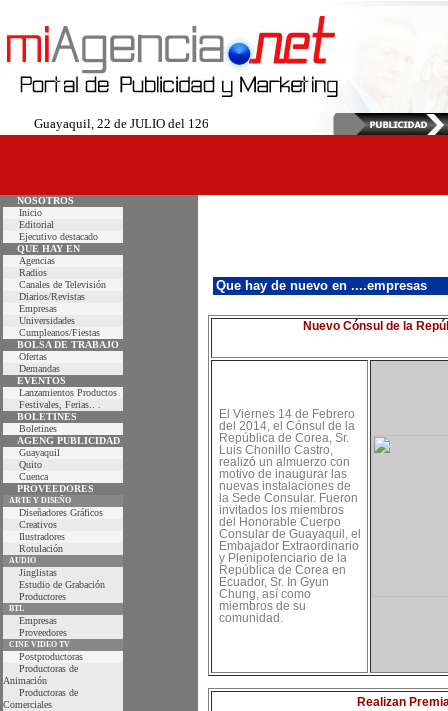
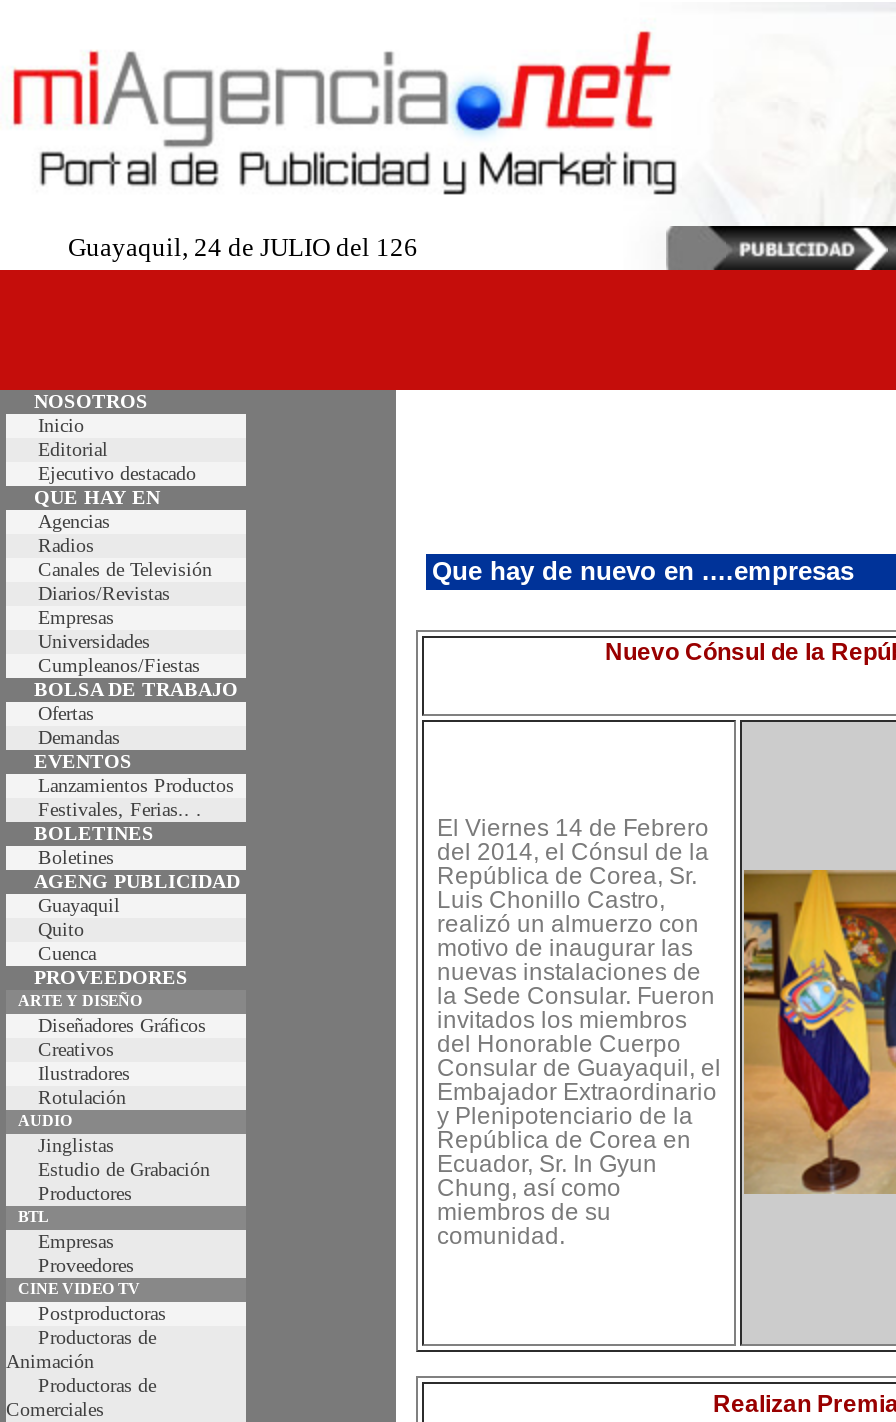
- Guayaquil, 22 de JULIO del 126
+ Guayaquil, 24 de JULIO del 126

+ [image]
